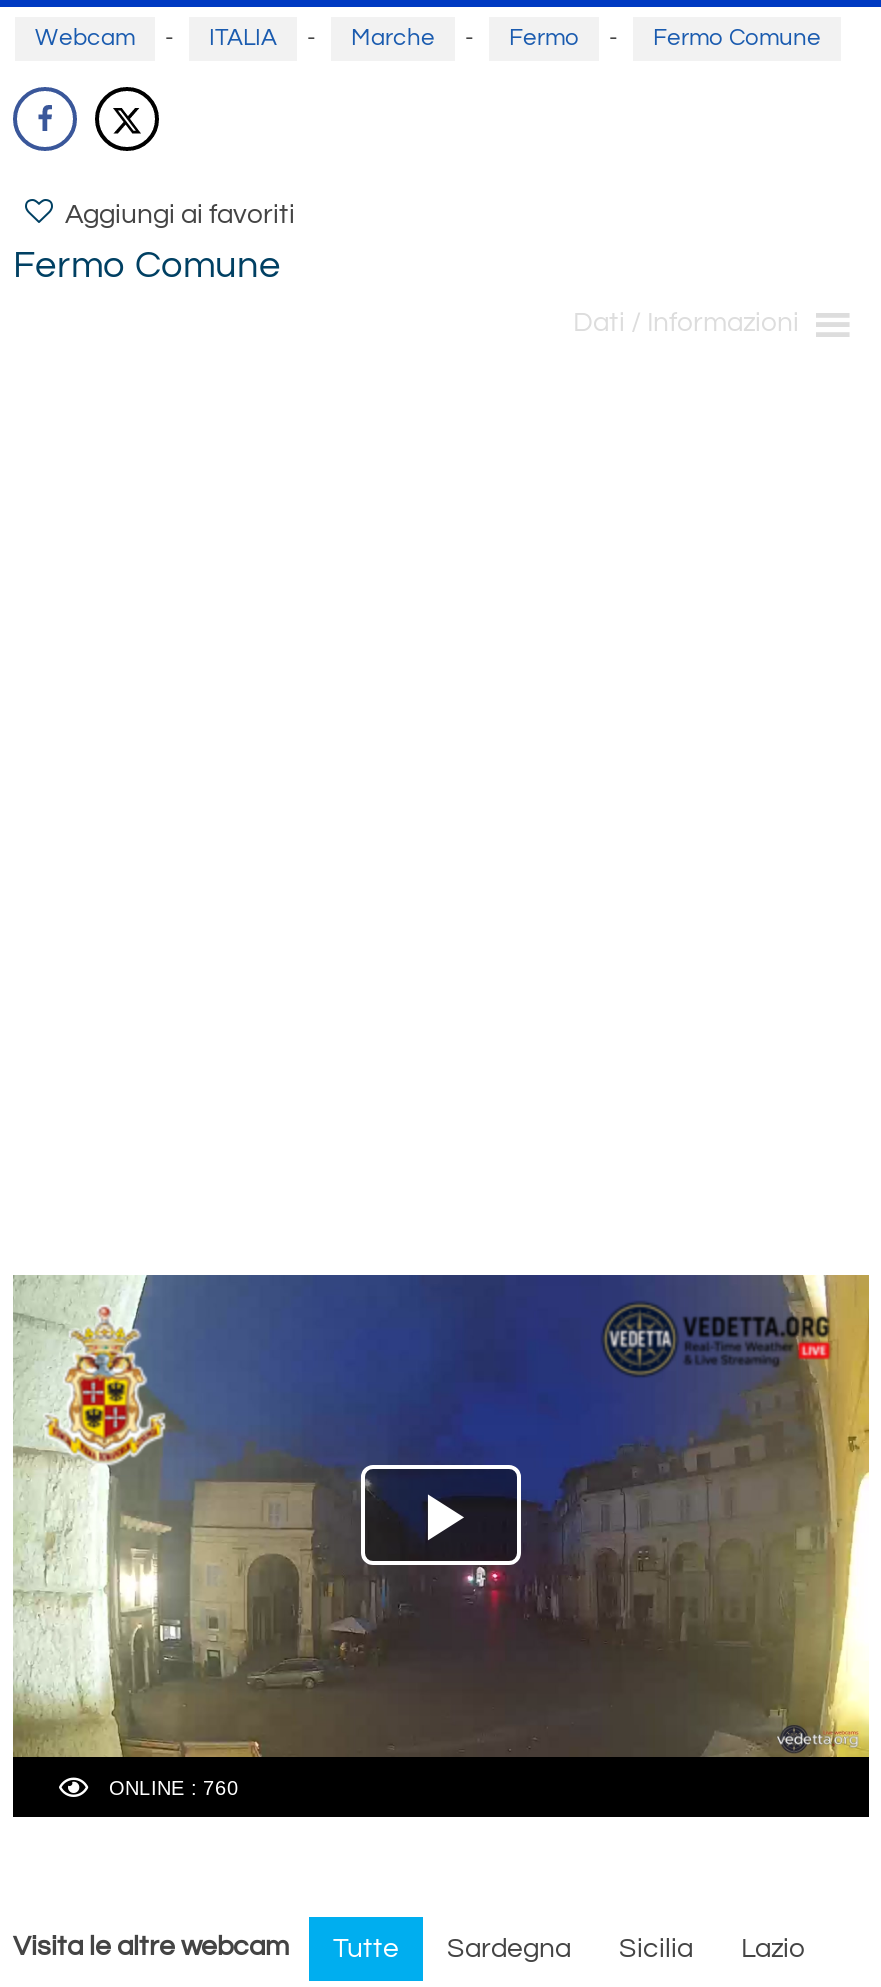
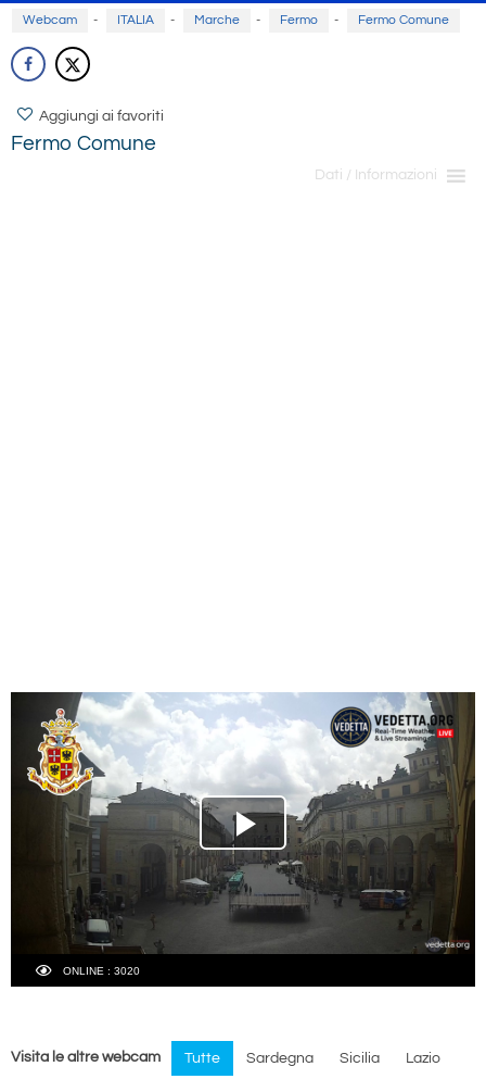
- [image]
+ [image]
